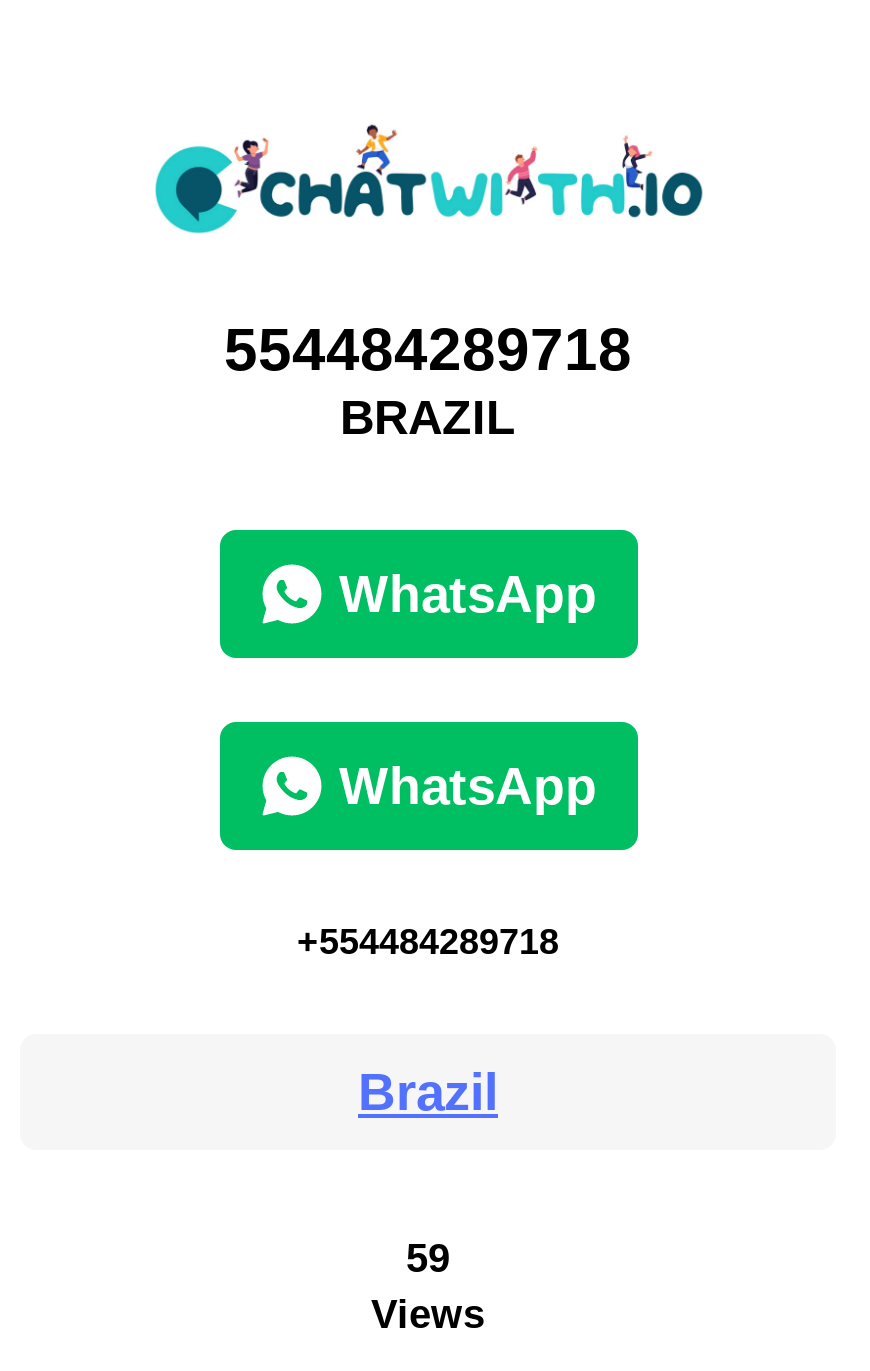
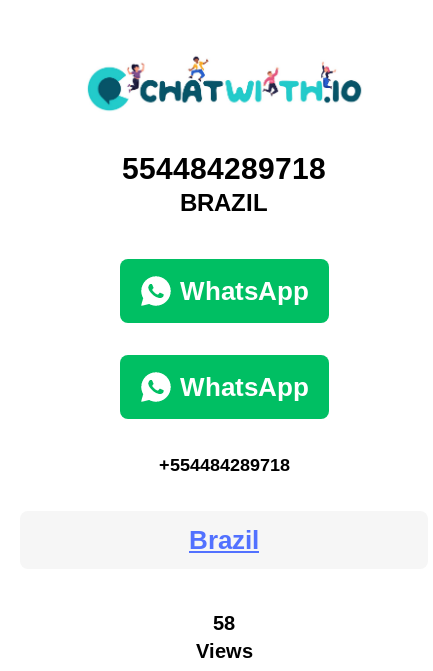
- 59
+ 58
